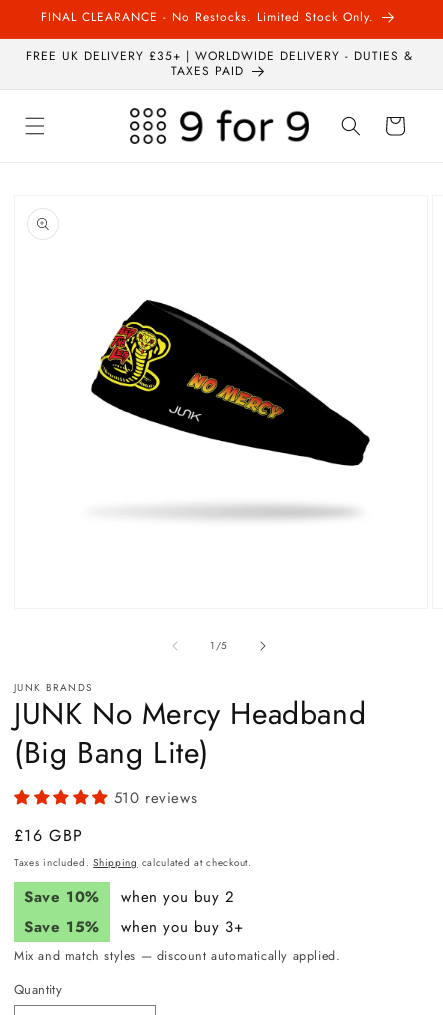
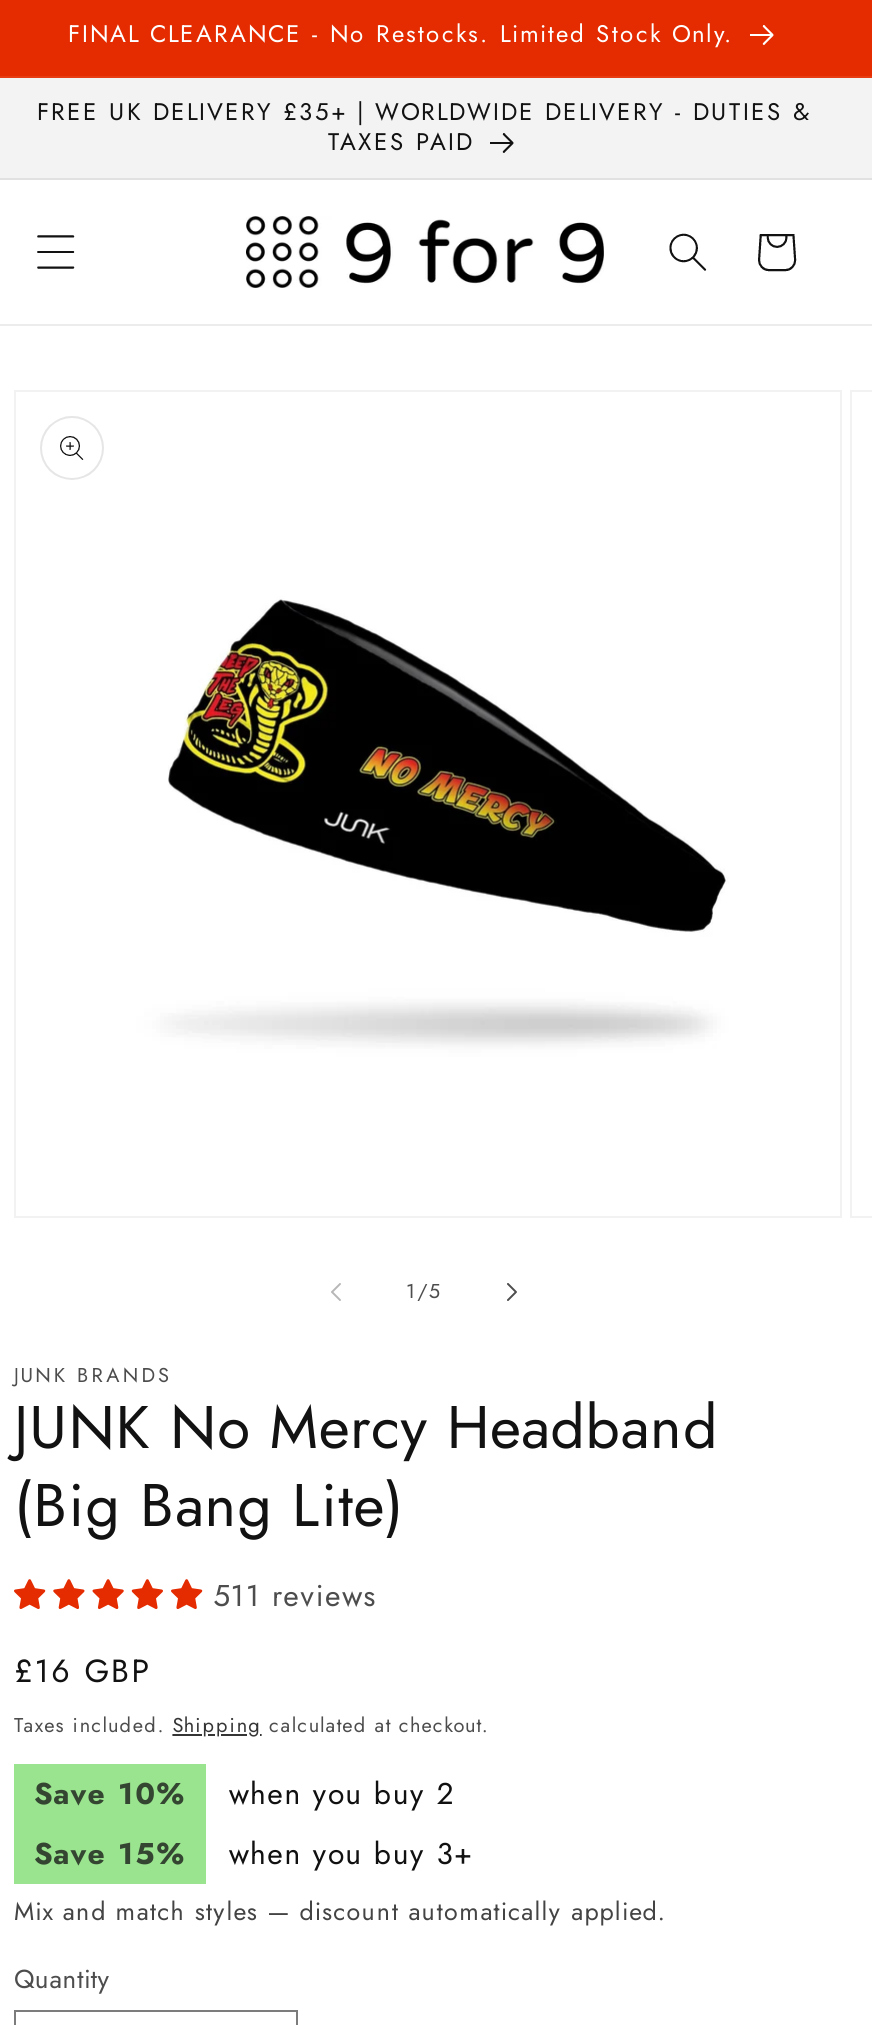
- 510 reviews
+ 511 reviews
